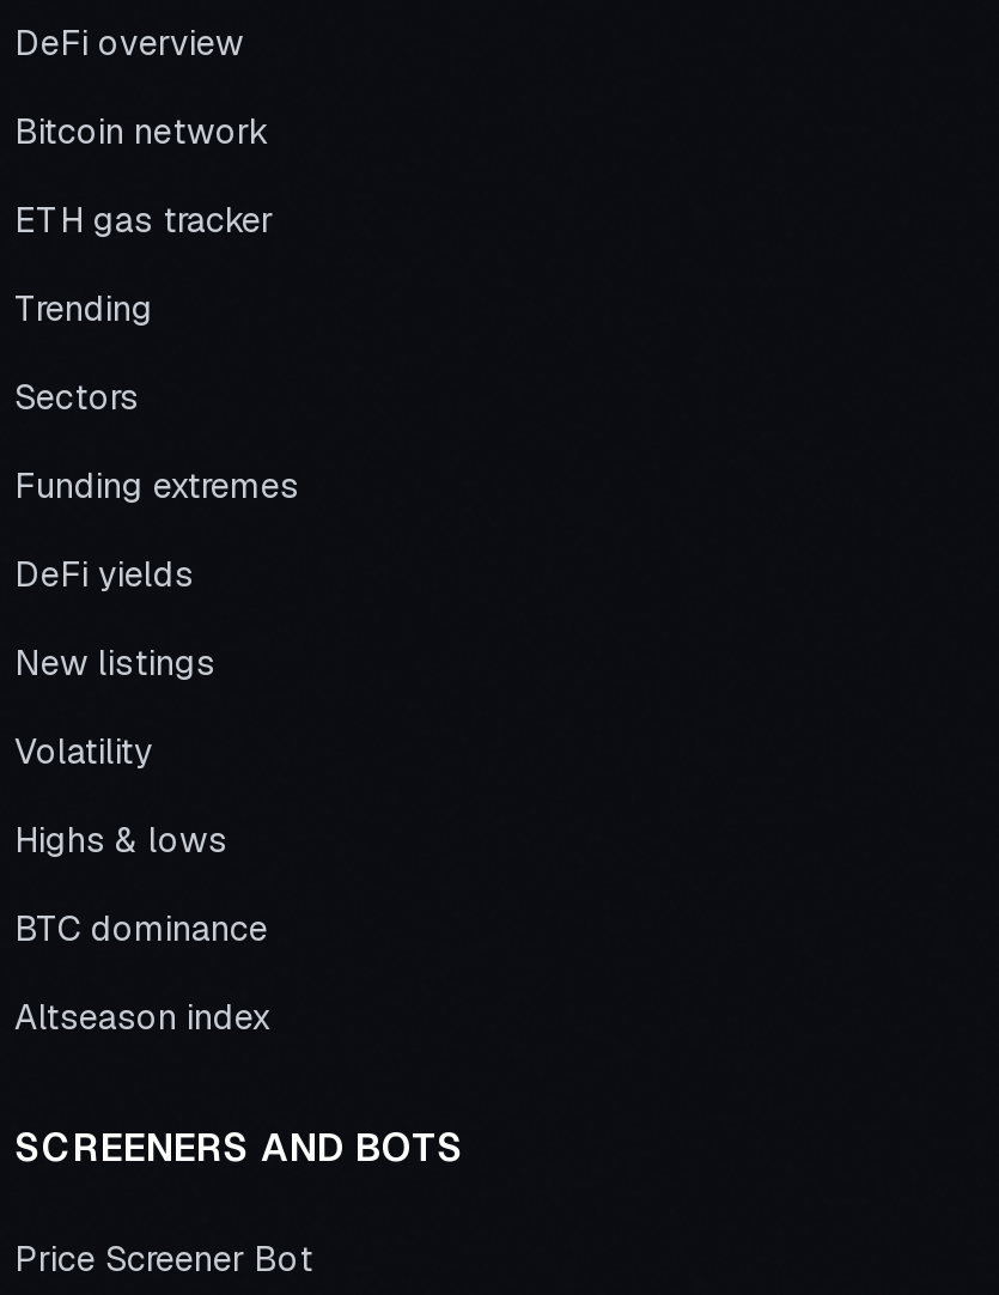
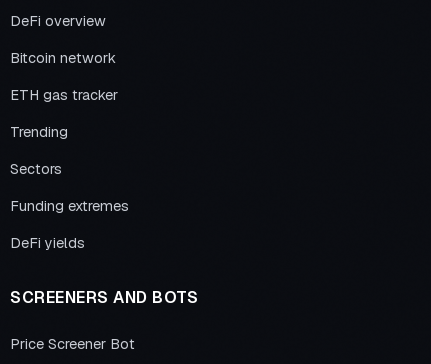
- New listings
- Volatility
- Highs & lows
- BTC dominance
- Altseason index
